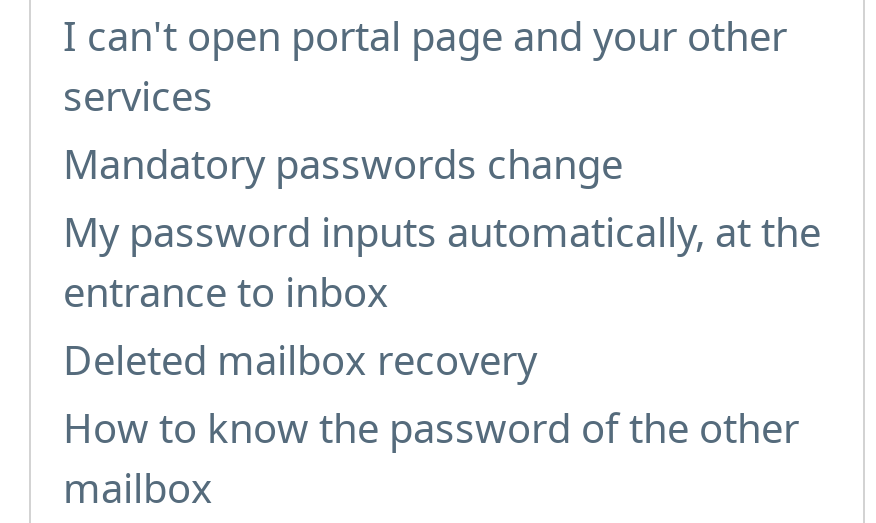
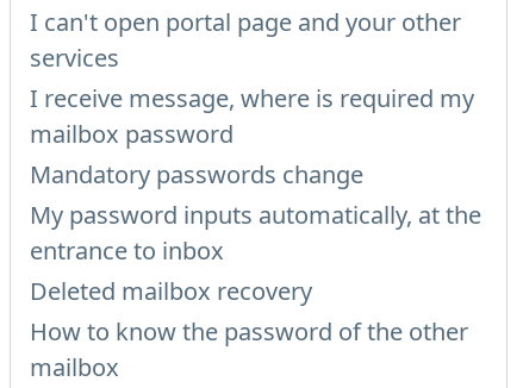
+ I receive message, where is required my
+ mailbox password
